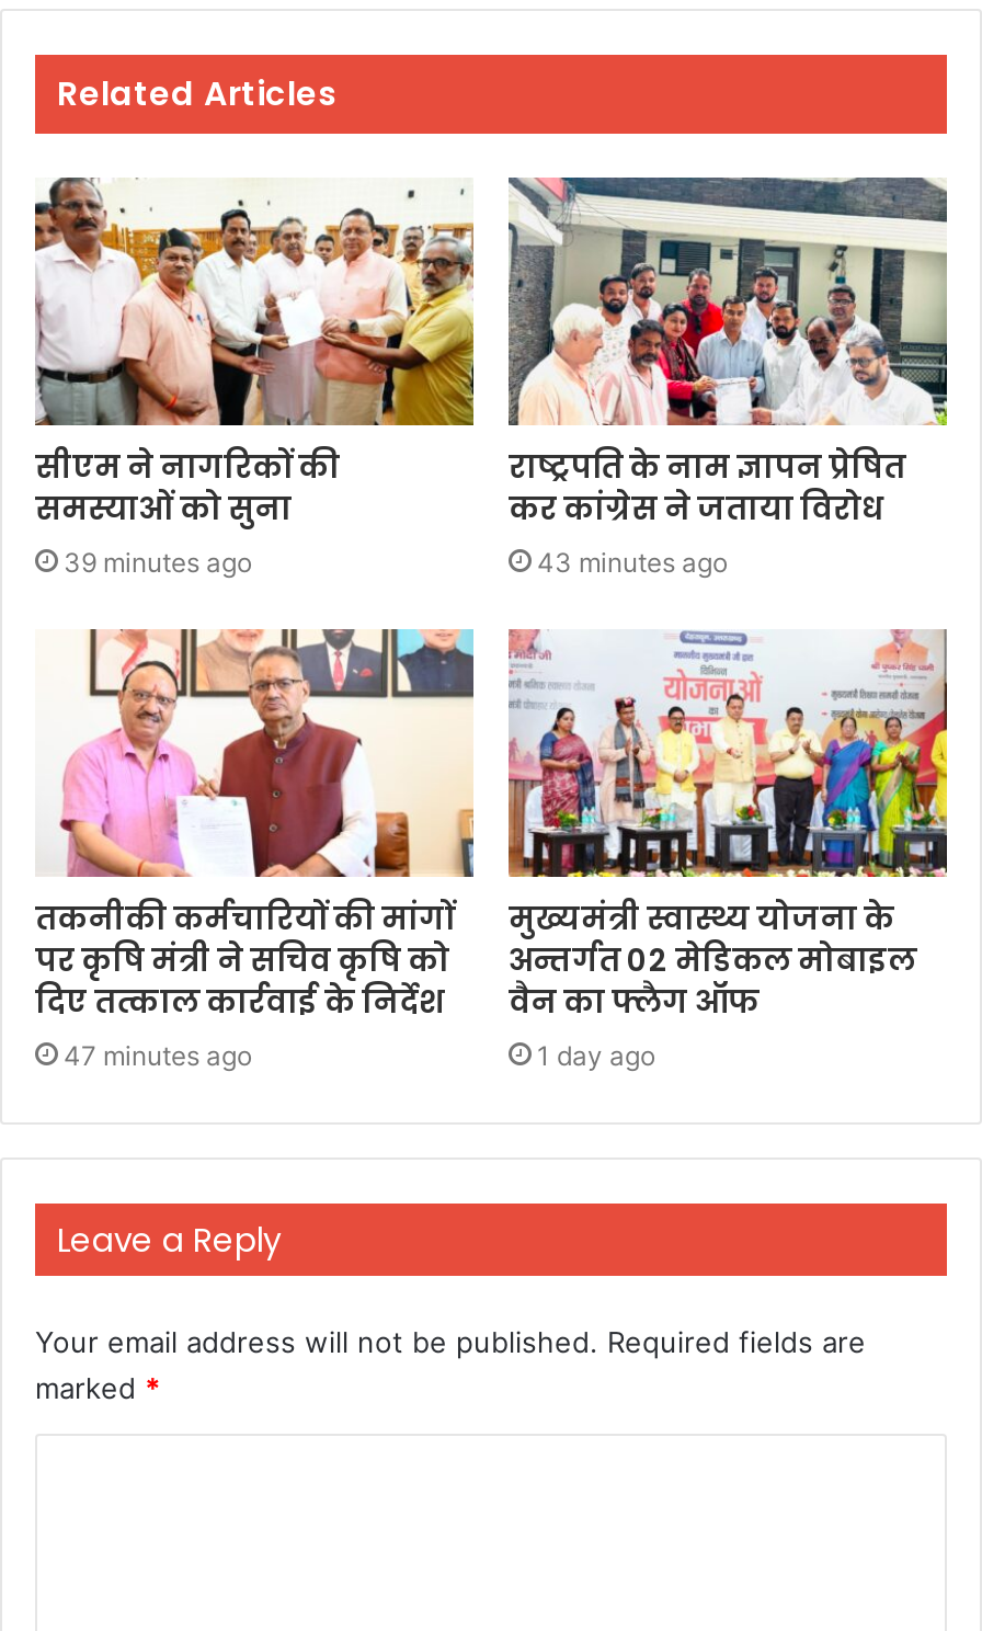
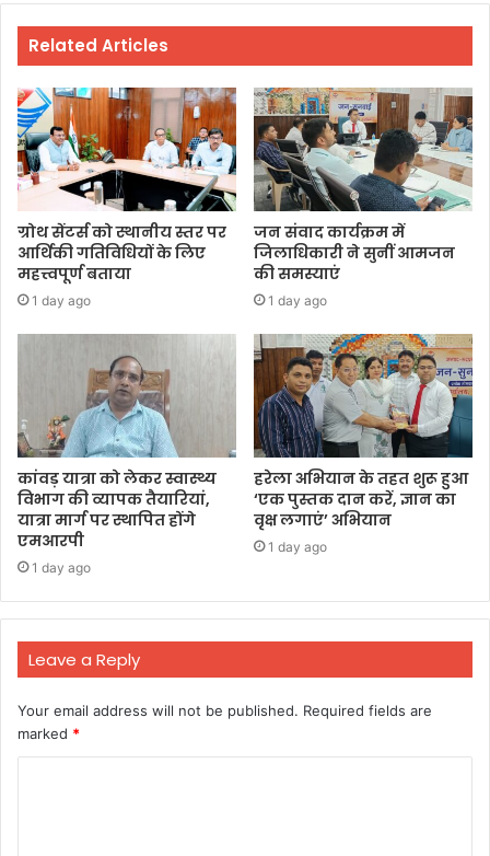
- [image]
- सीएम ने नागरिकों की
- समस्याओं को सुना
- 39 minutes ago
+ [image]
+ ग्रोथ सेंटर्स को स्थानीय स्तर पर
+ आर्थिकी गतिविधियों के लिए
+ महत्त्वपूर्ण बताया
+ 1 day ago

- [image]
- राष्ट्रपति के नाम ज्ञापन प्रेषित
- कर कांग्रेस ने जताया विरोध
- 43 minutes ago
+ [image]
+ जन संवाद कार्यक्रम में
+ जिलाधिकारी ने सुनीं आमजन
+ की समस्याएं
+ 1 day ago

- [image]
- तकनीकी कर्मचारियों की मांगों
- पर कृषि मंत्री ने सचिव कृषि को
- दिए तत्काल कार्रवाई के निर्देश
- 47 minutes ago
+ [image]
+ कांवड़ यात्रा को लेकर स्वास्थ्य
+ विभाग की व्यापक तैयारियां,
+ यात्रा मार्ग पर स्थापित होंगे
+ एमआरपी
+ 1 day ago

- [image]
- मुख्यमंत्री स्वास्थ्य योजना के
- अन्तर्गत 02 मेडिकल मोबाइल
- वैन का फ्लैग ऑफ
+ [image]
+ हरेला अभियान के तहत शुरू हुआ
+ ‘एक पुस्तक दान करें, ज्ञान का
+ वृक्ष लगाएं’ अभियान
